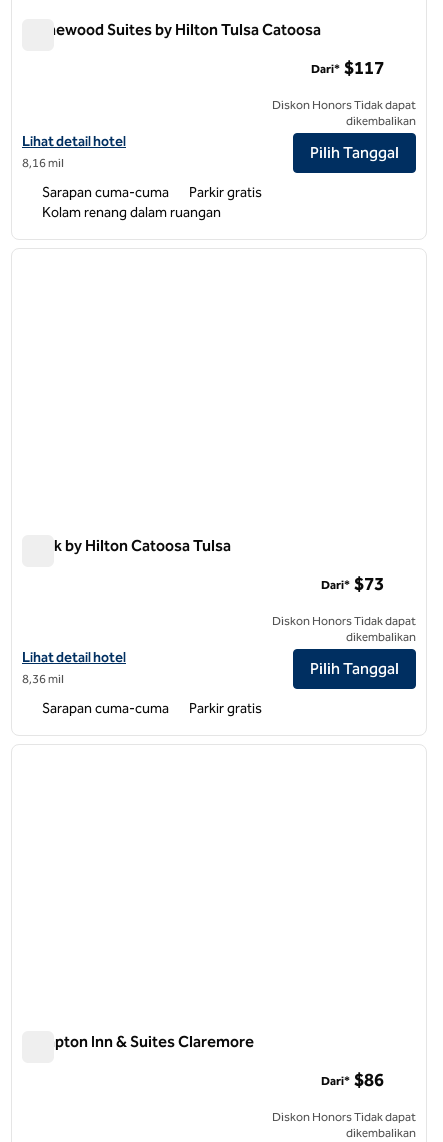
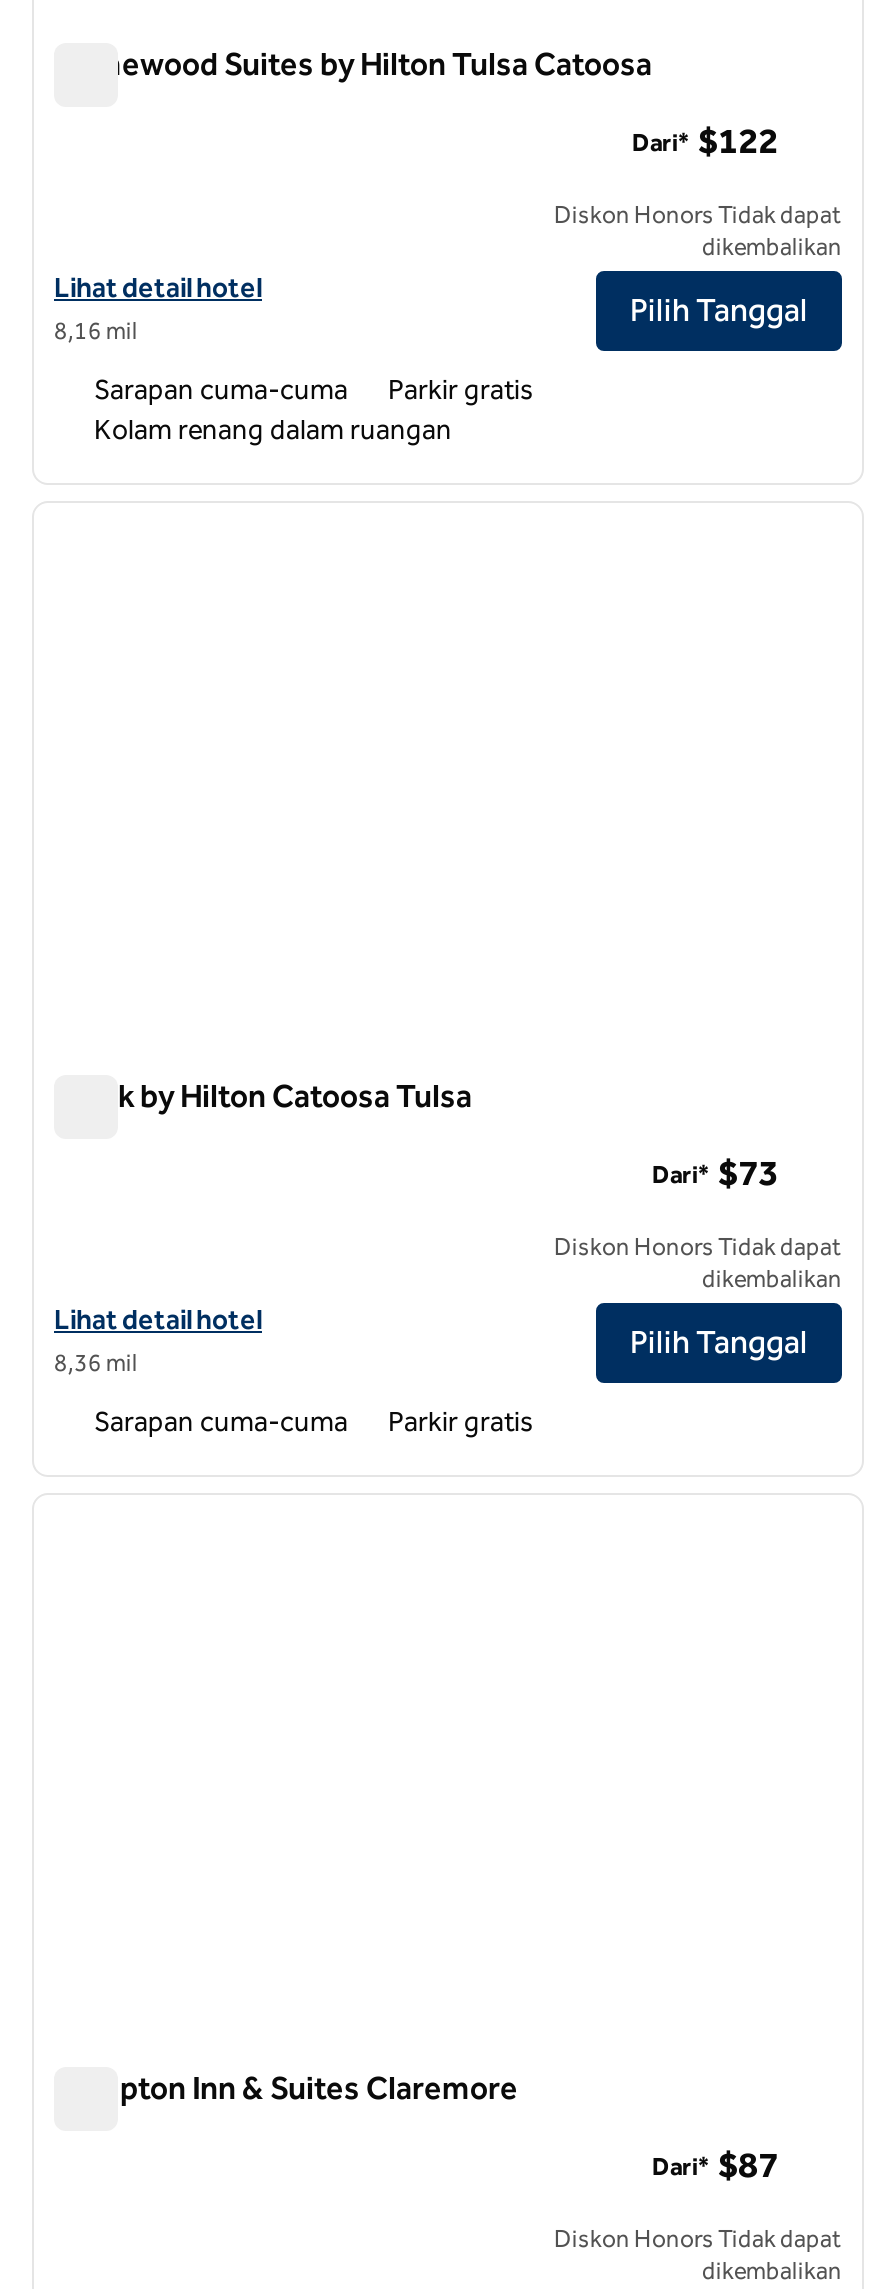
- Dari* $117
+ Dari* $122

- Dari* $86
+ Dari* $87
